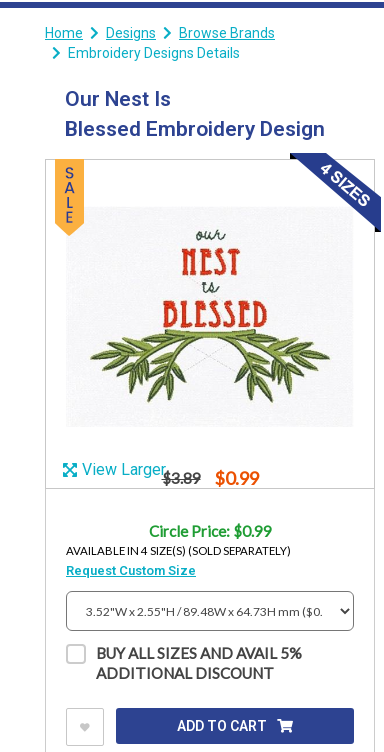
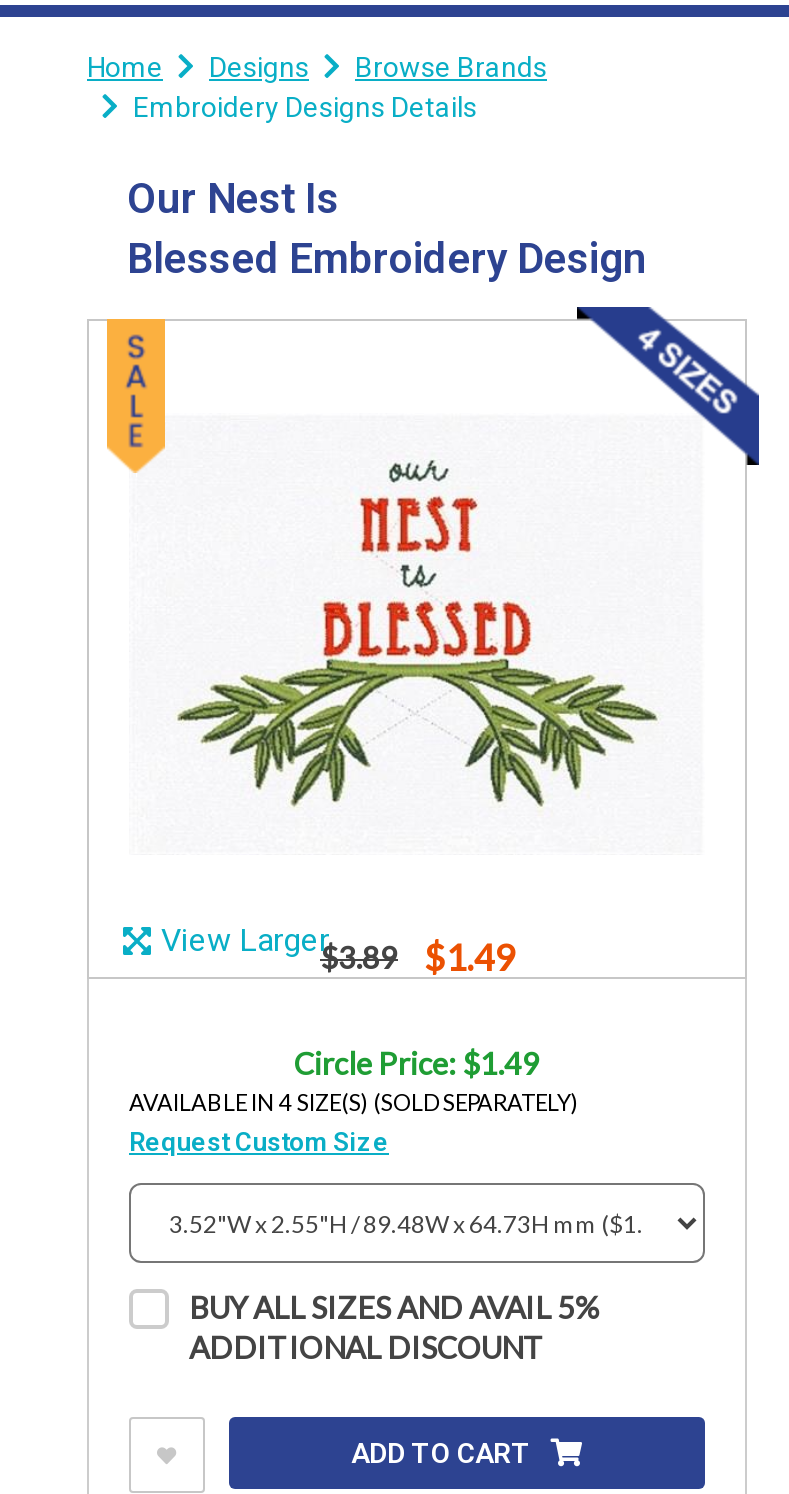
- $0.99
+ $1.49

- Circle Price: $0.99
+ Circle Price: $1.49
